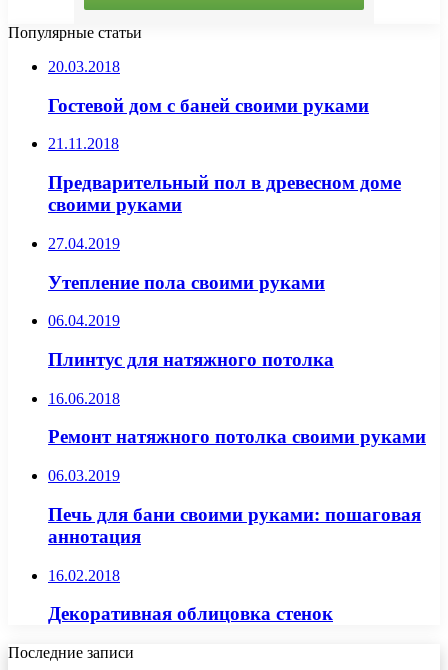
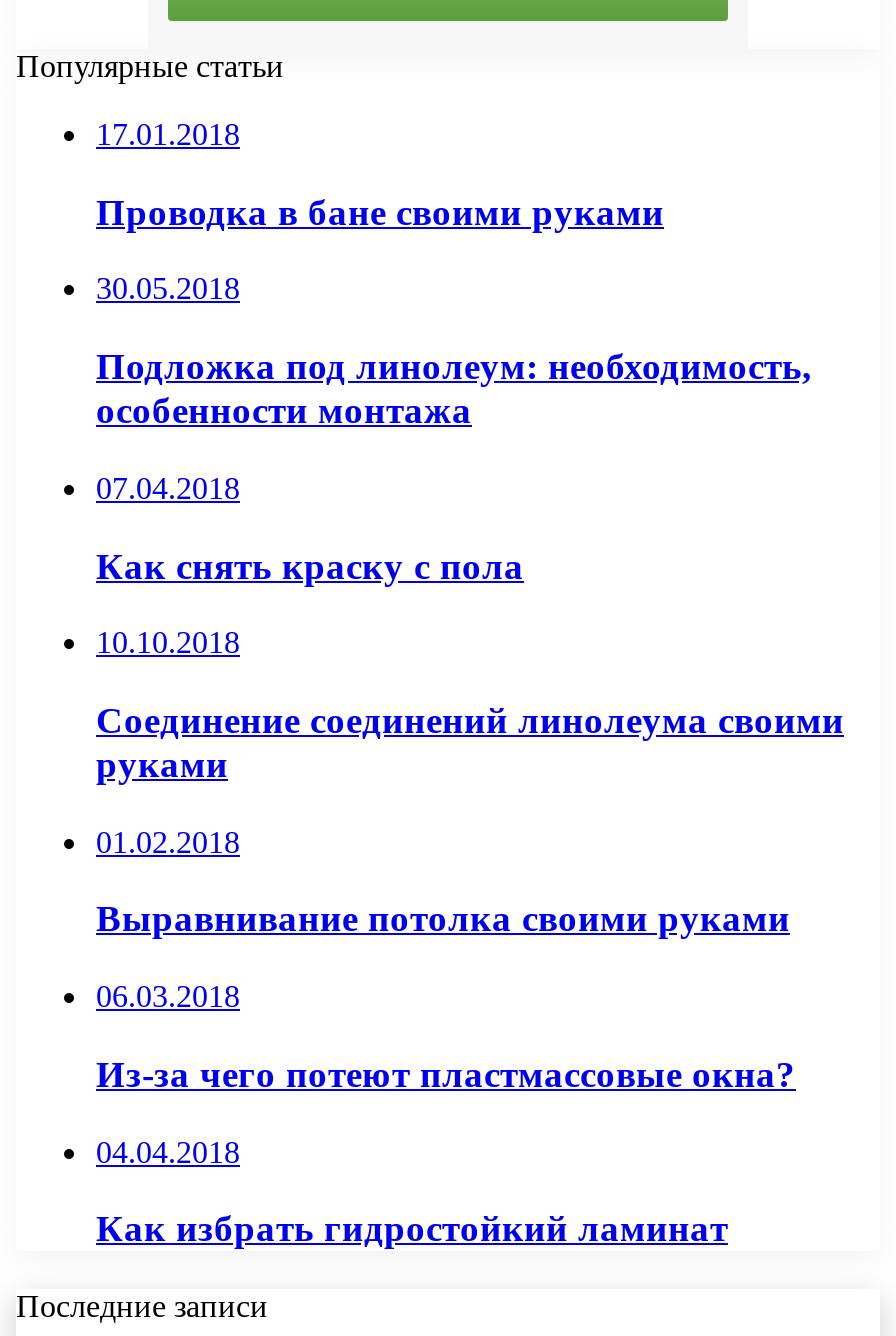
- 20.03.2018
+ 17.01.2018

- Гостевой дом с баней своими руками
+ Проводка в бане своими руками

- 21.11.2018
+ 30.05.2018

- Предварительный пол в древесном доме
- своими руками
+ Подложка под линолеум: необходимость,
+ особенности монтажа

- 27.04.2019
+ 07.04.2018

- Утепление пола своими руками
+ Как снять краску с пола

- 06.04.2019
+ 10.10.2018

- Плинтус для натяжного потолка
+ Соединение соединений линолеума своими
+ руками

- 16.06.2018
+ 01.02.2018

- Ремонт натяжного потолка своими руками
+ Выравнивание потолка своими руками

- 06.03.2019
+ 06.03.2018

- Печь для бани своими руками: пошаговая
- аннотация
+ Из-за чего потеют пластмассовые окна?

- 16.02.2018
+ 04.04.2018

- Декоративная облицовка стенок
+ Как избрать гидростойкий ламинат
